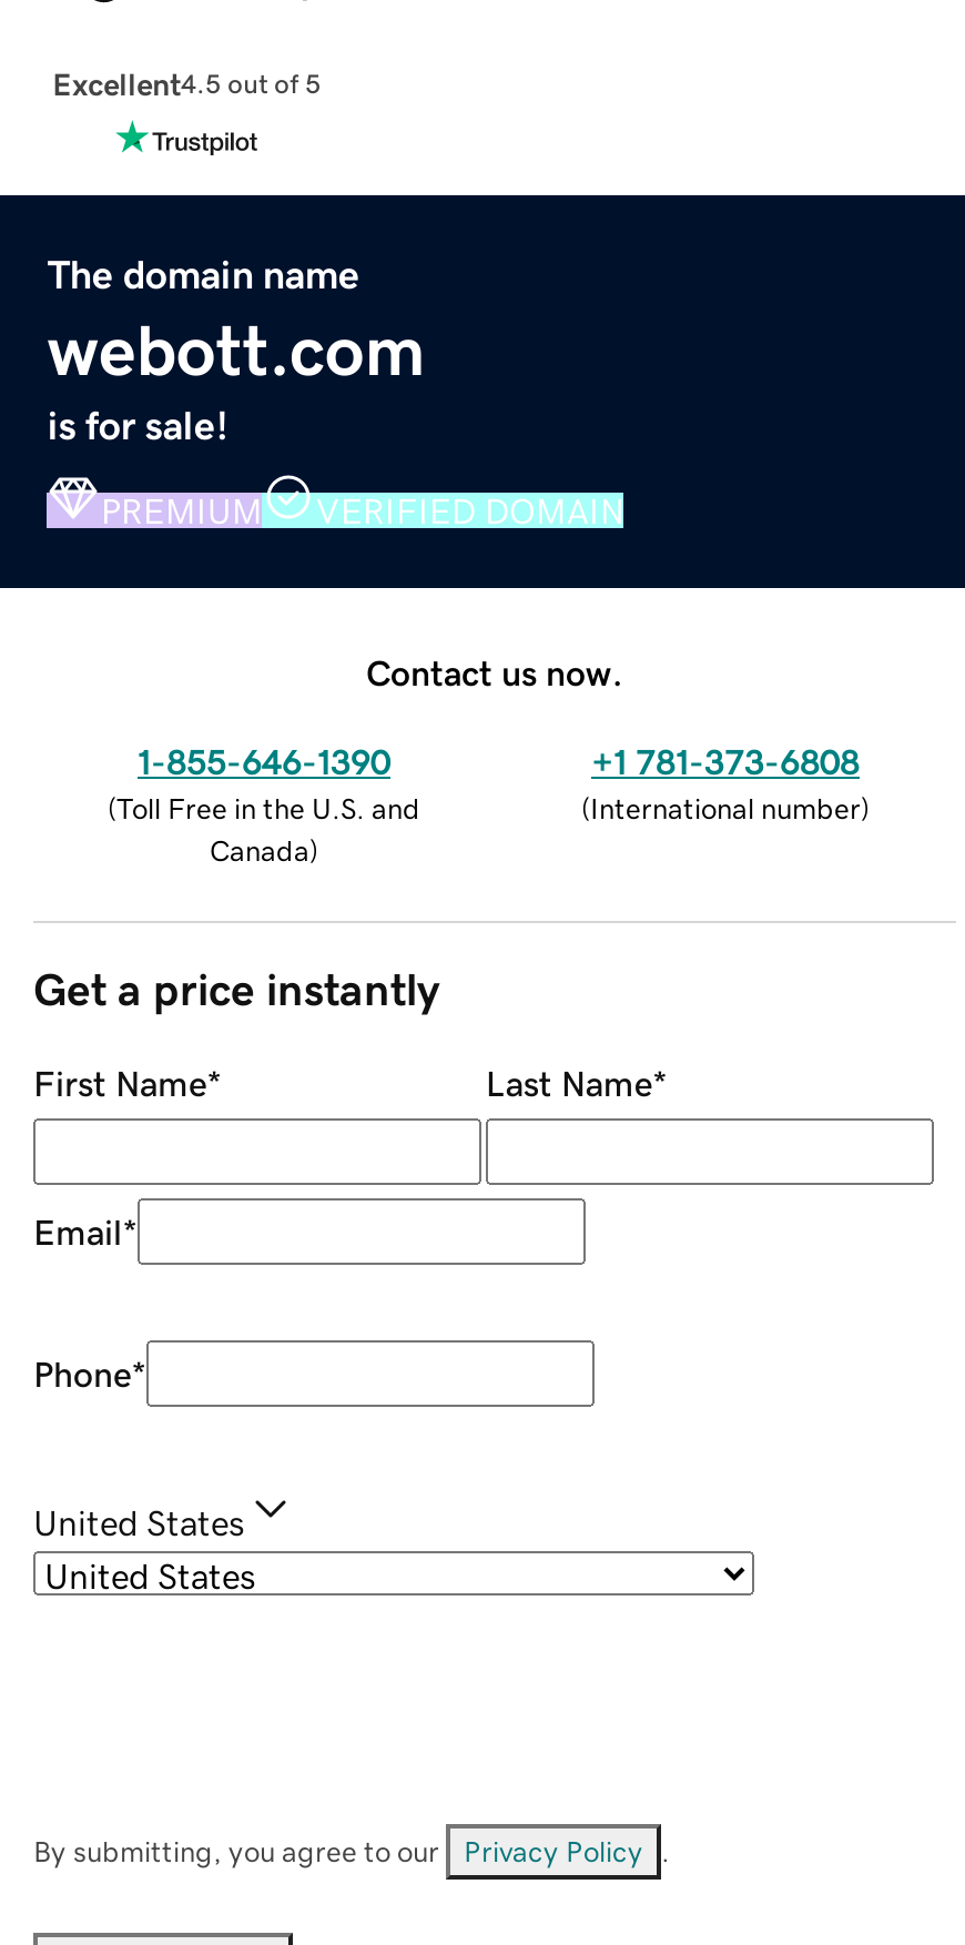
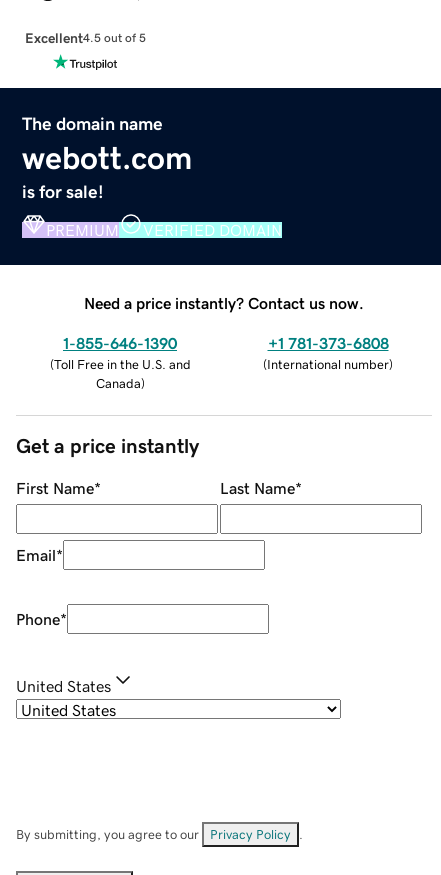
- Contact us now.
+ Need a price instantly? Contact us now.
